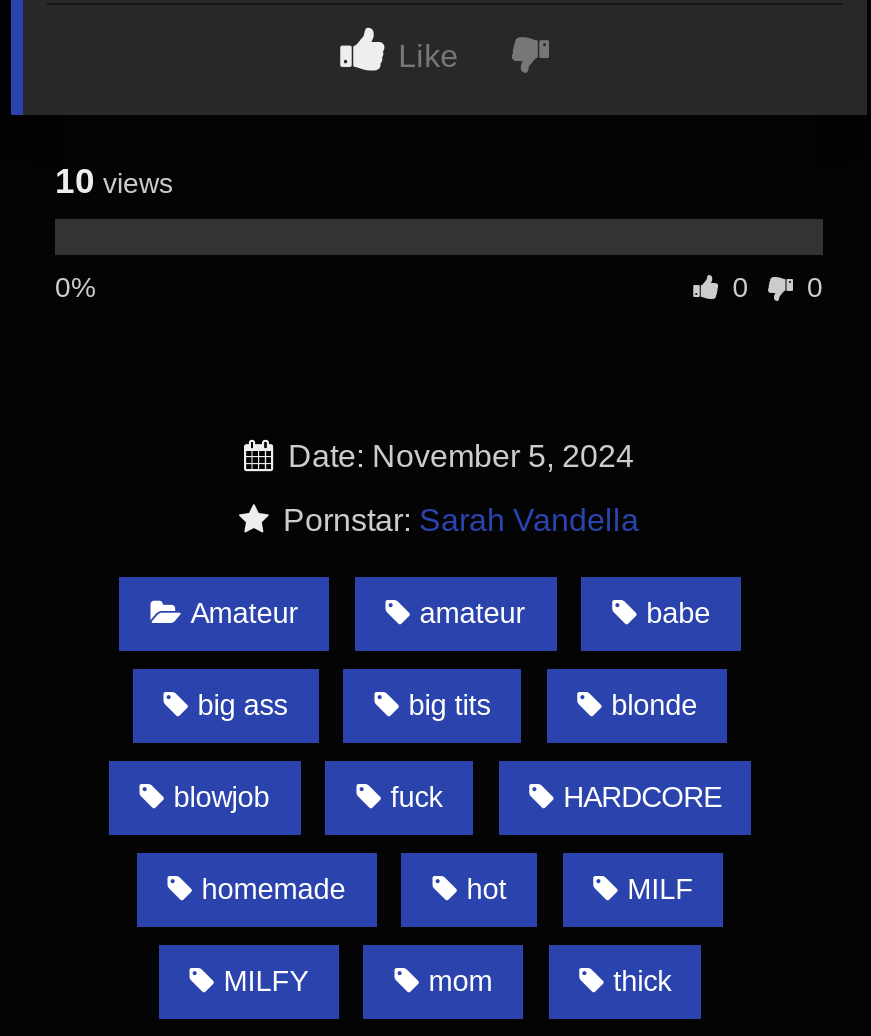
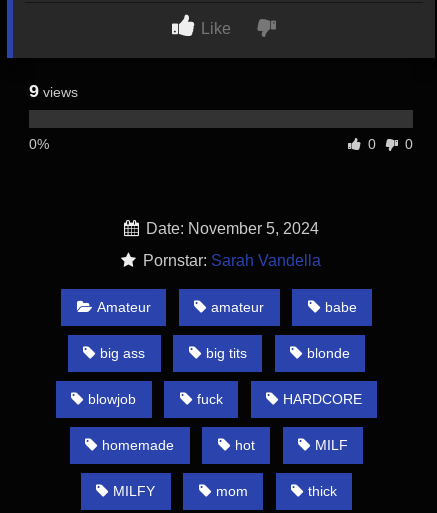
- 10 views
+ 9 views
